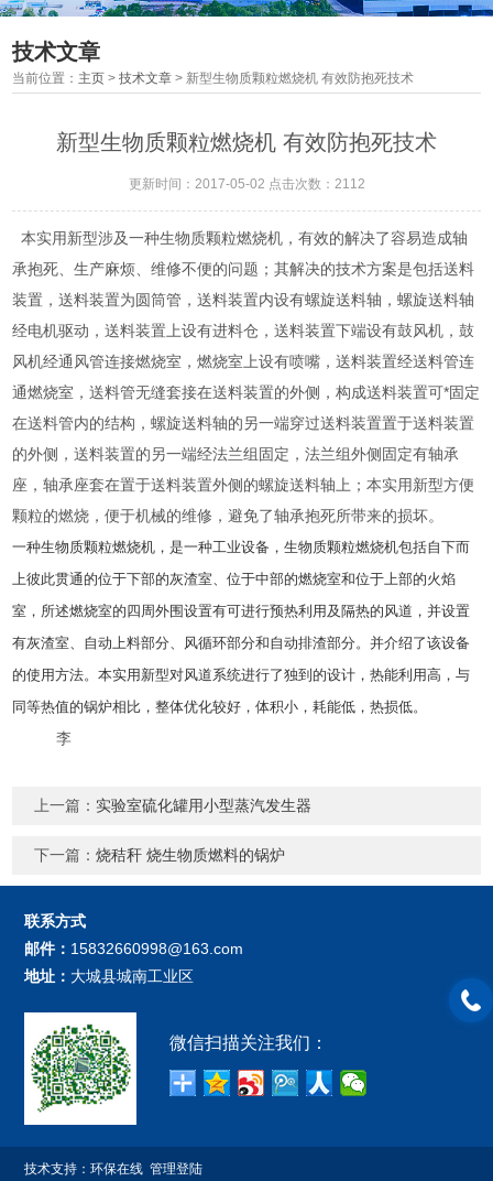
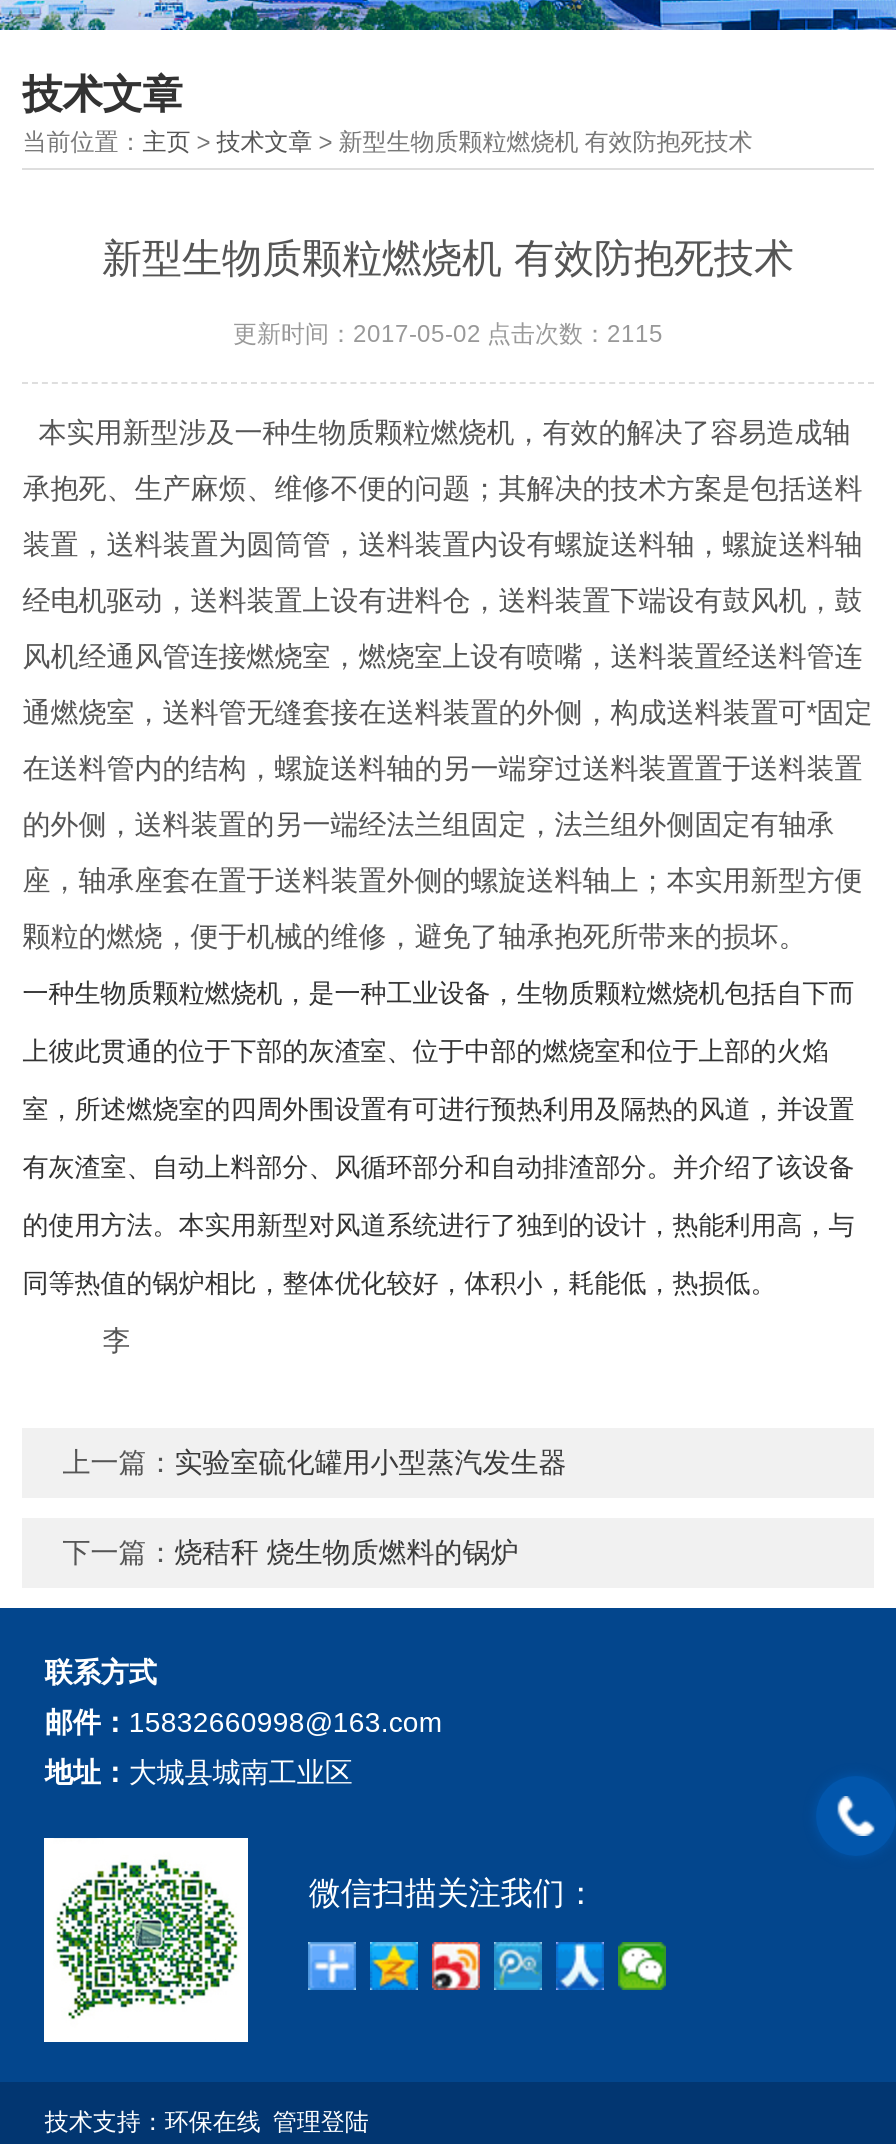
- 更新时间：2017-05-02 点击次数：2112
+ 更新时间：2017-05-02 点击次数：2115
